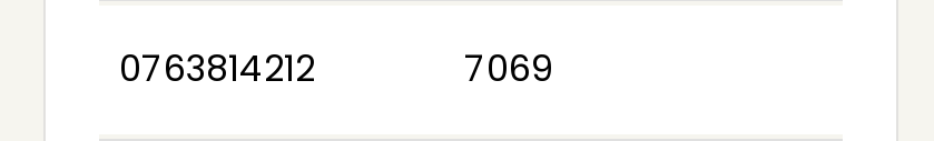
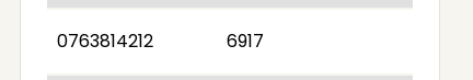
- 7069
+ 6917
